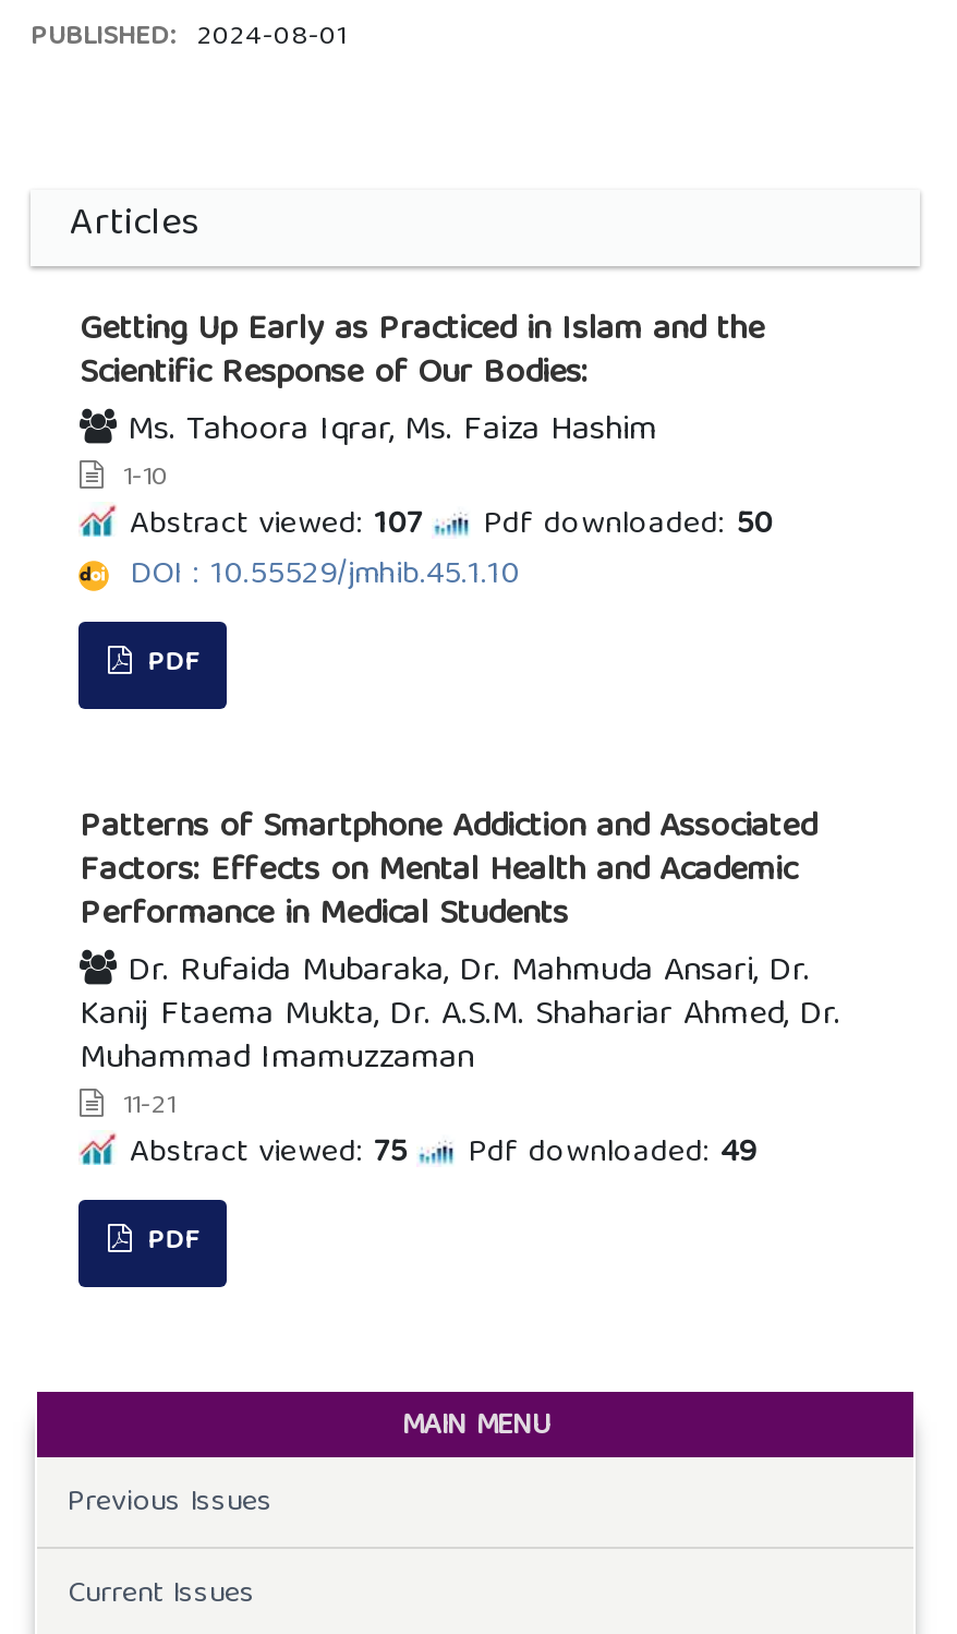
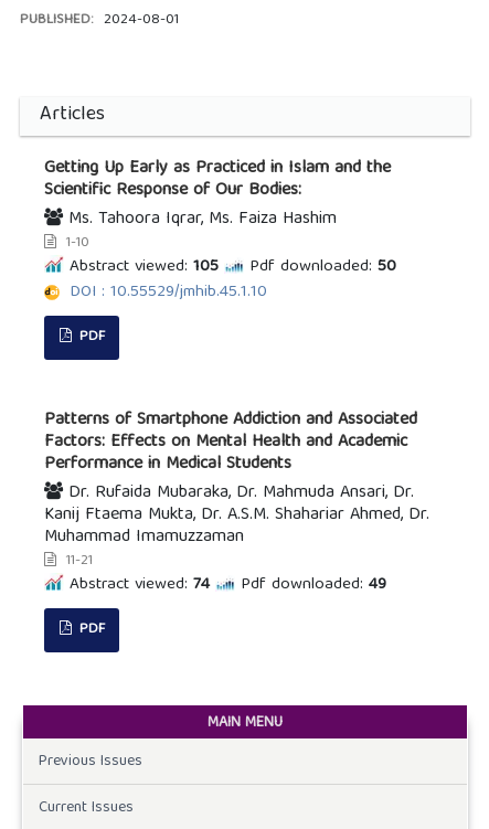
- Abstract viewed: 107
+ Abstract viewed: 105

- Abstract viewed: 75
+ Abstract viewed: 74
